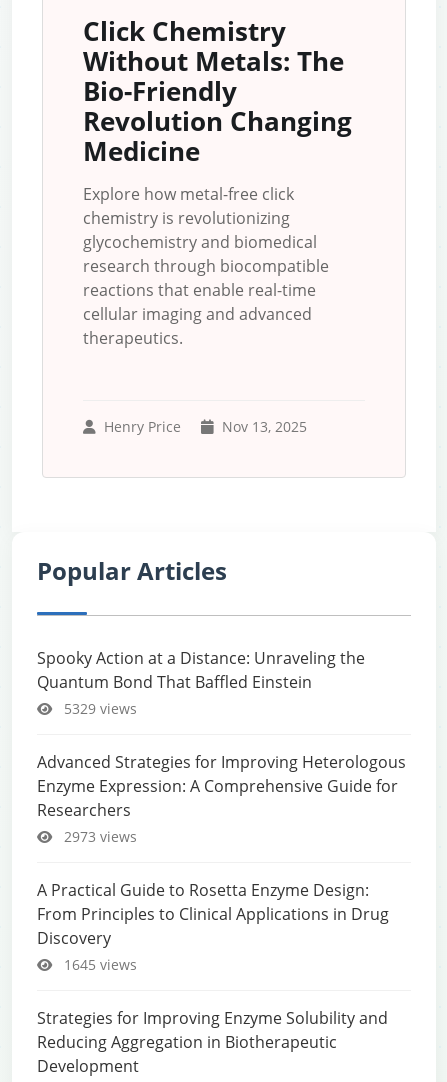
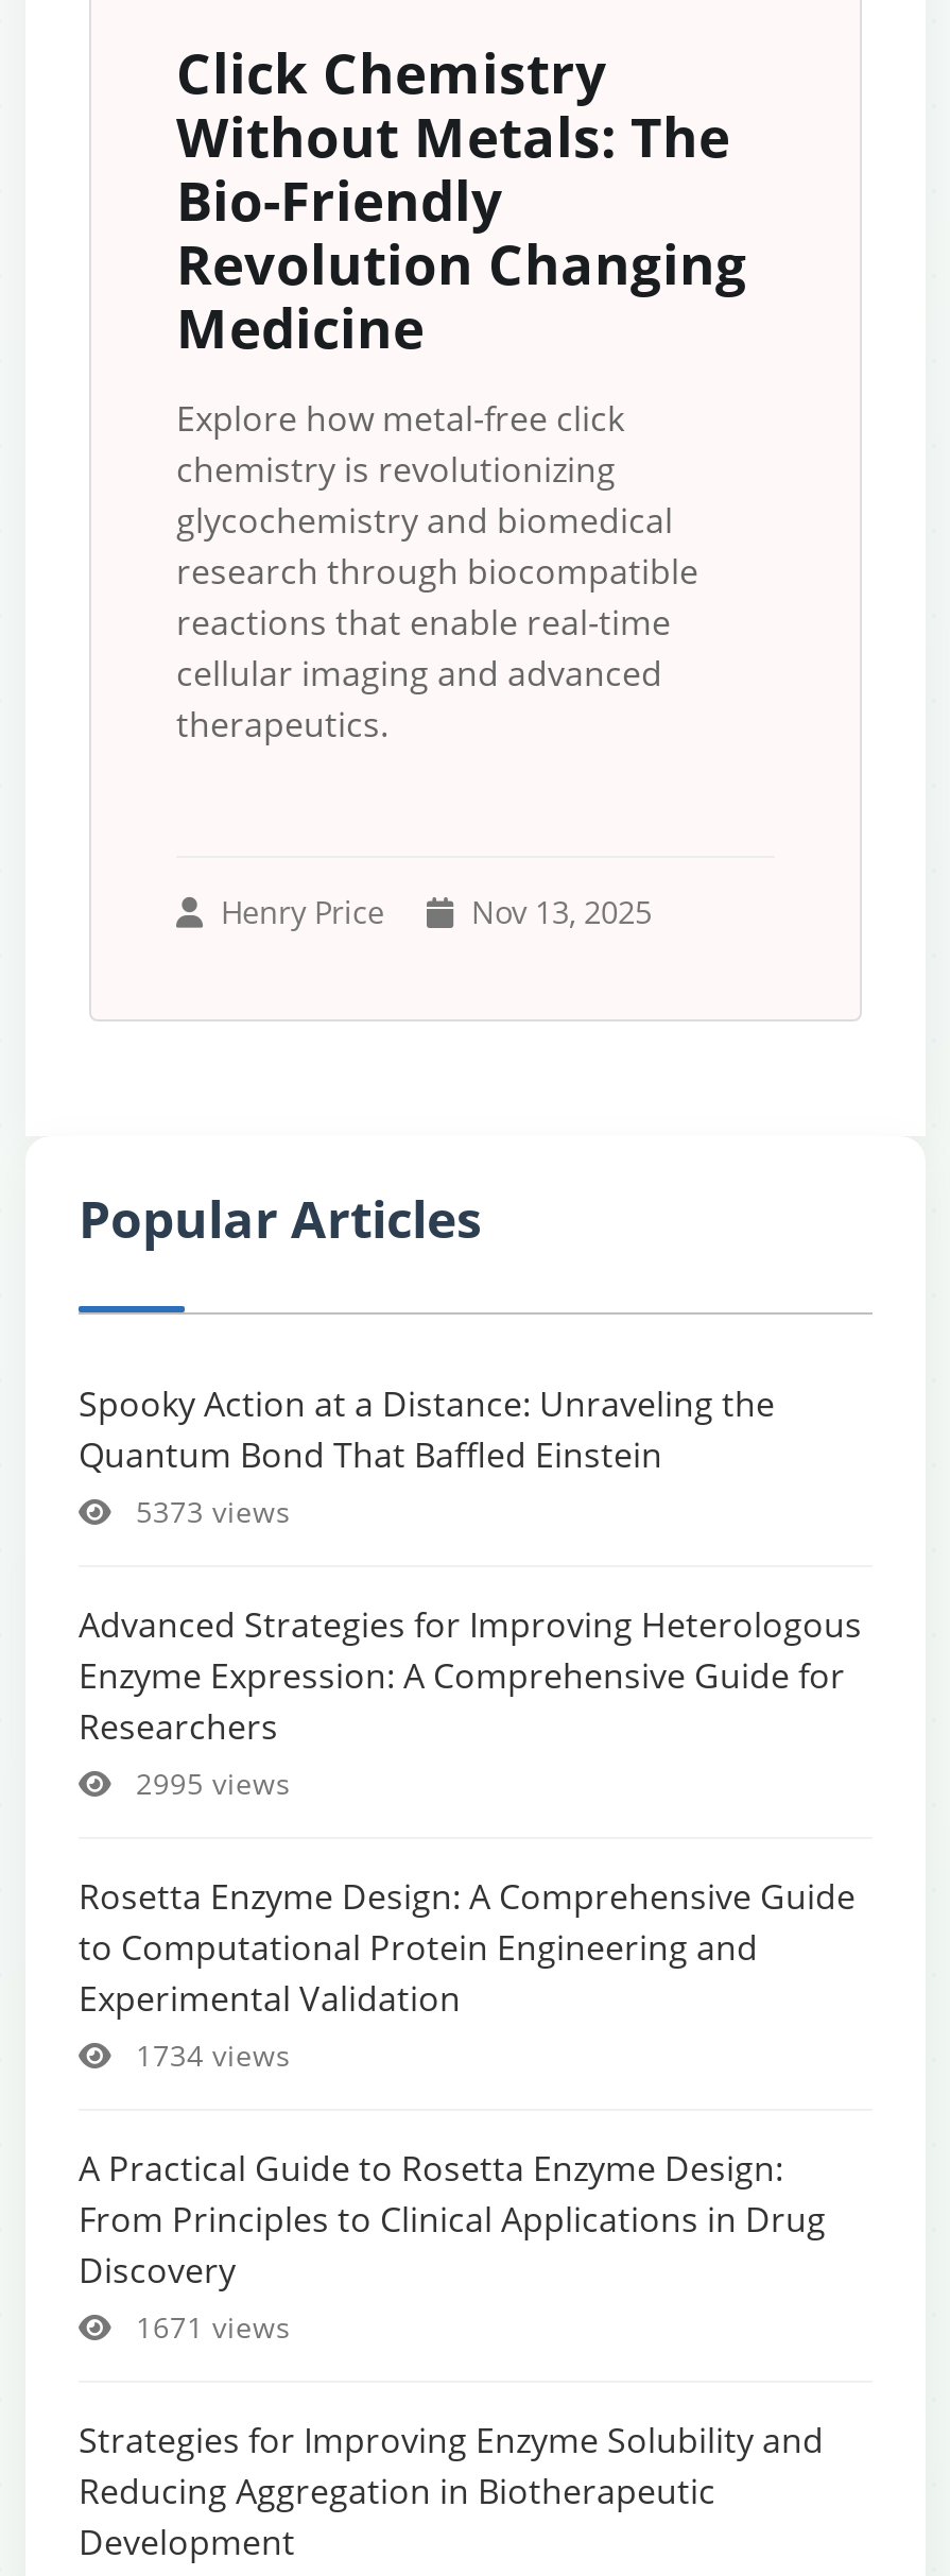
- 5329 views
+ 5373 views

- 2973 views
+ 2995 views
+ Rosetta Enzyme Design: A Comprehensive Guide
+ to Computational Protein Engineering and
+ Experimental Validation
+ 1734 views

- 1645 views
+ 1671 views
